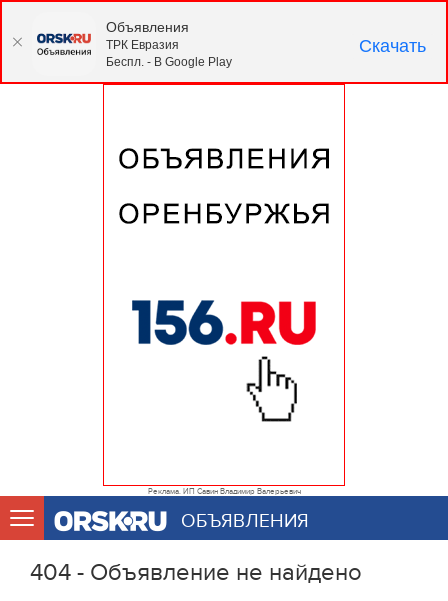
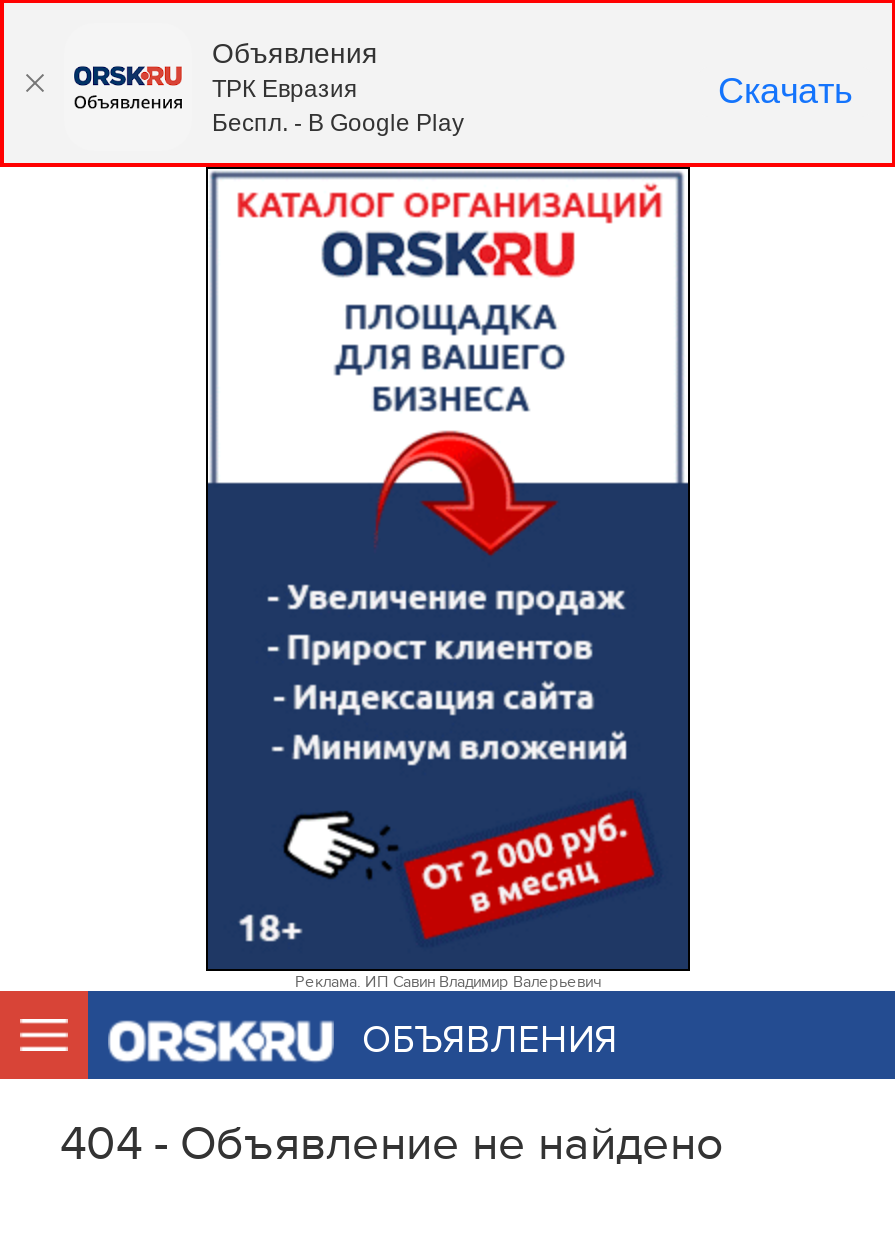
- [image]
+ [image]
